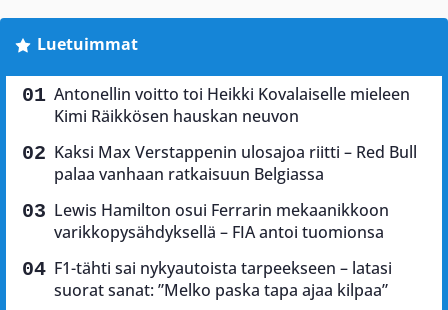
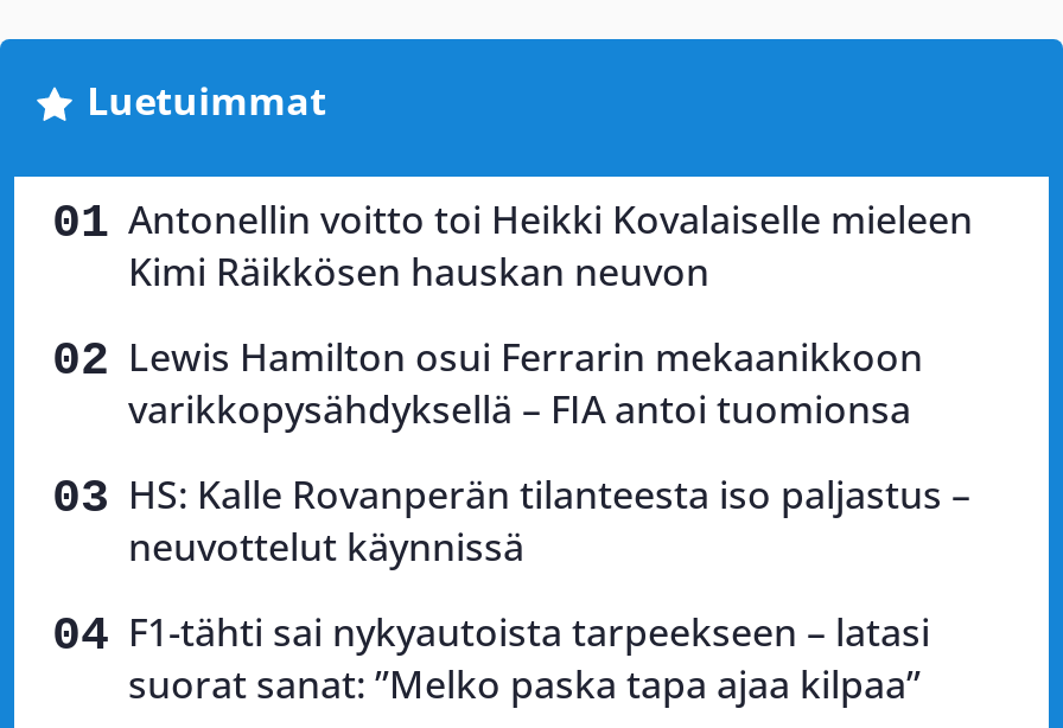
- Kaksi Max Verstappenin ulosajoa riitti – Red Bull
- palaa vanhaan ratkaisuun Belgiassa

moved up: Lewis Hamilton osui Ferrarin mekaanikkoon | varikkopysähdyksellä – FIA antoi tuomionsa

+ HS: Kalle Rovanperän tilanteesta iso paljastus –
+ neuvottelut käynnissä
